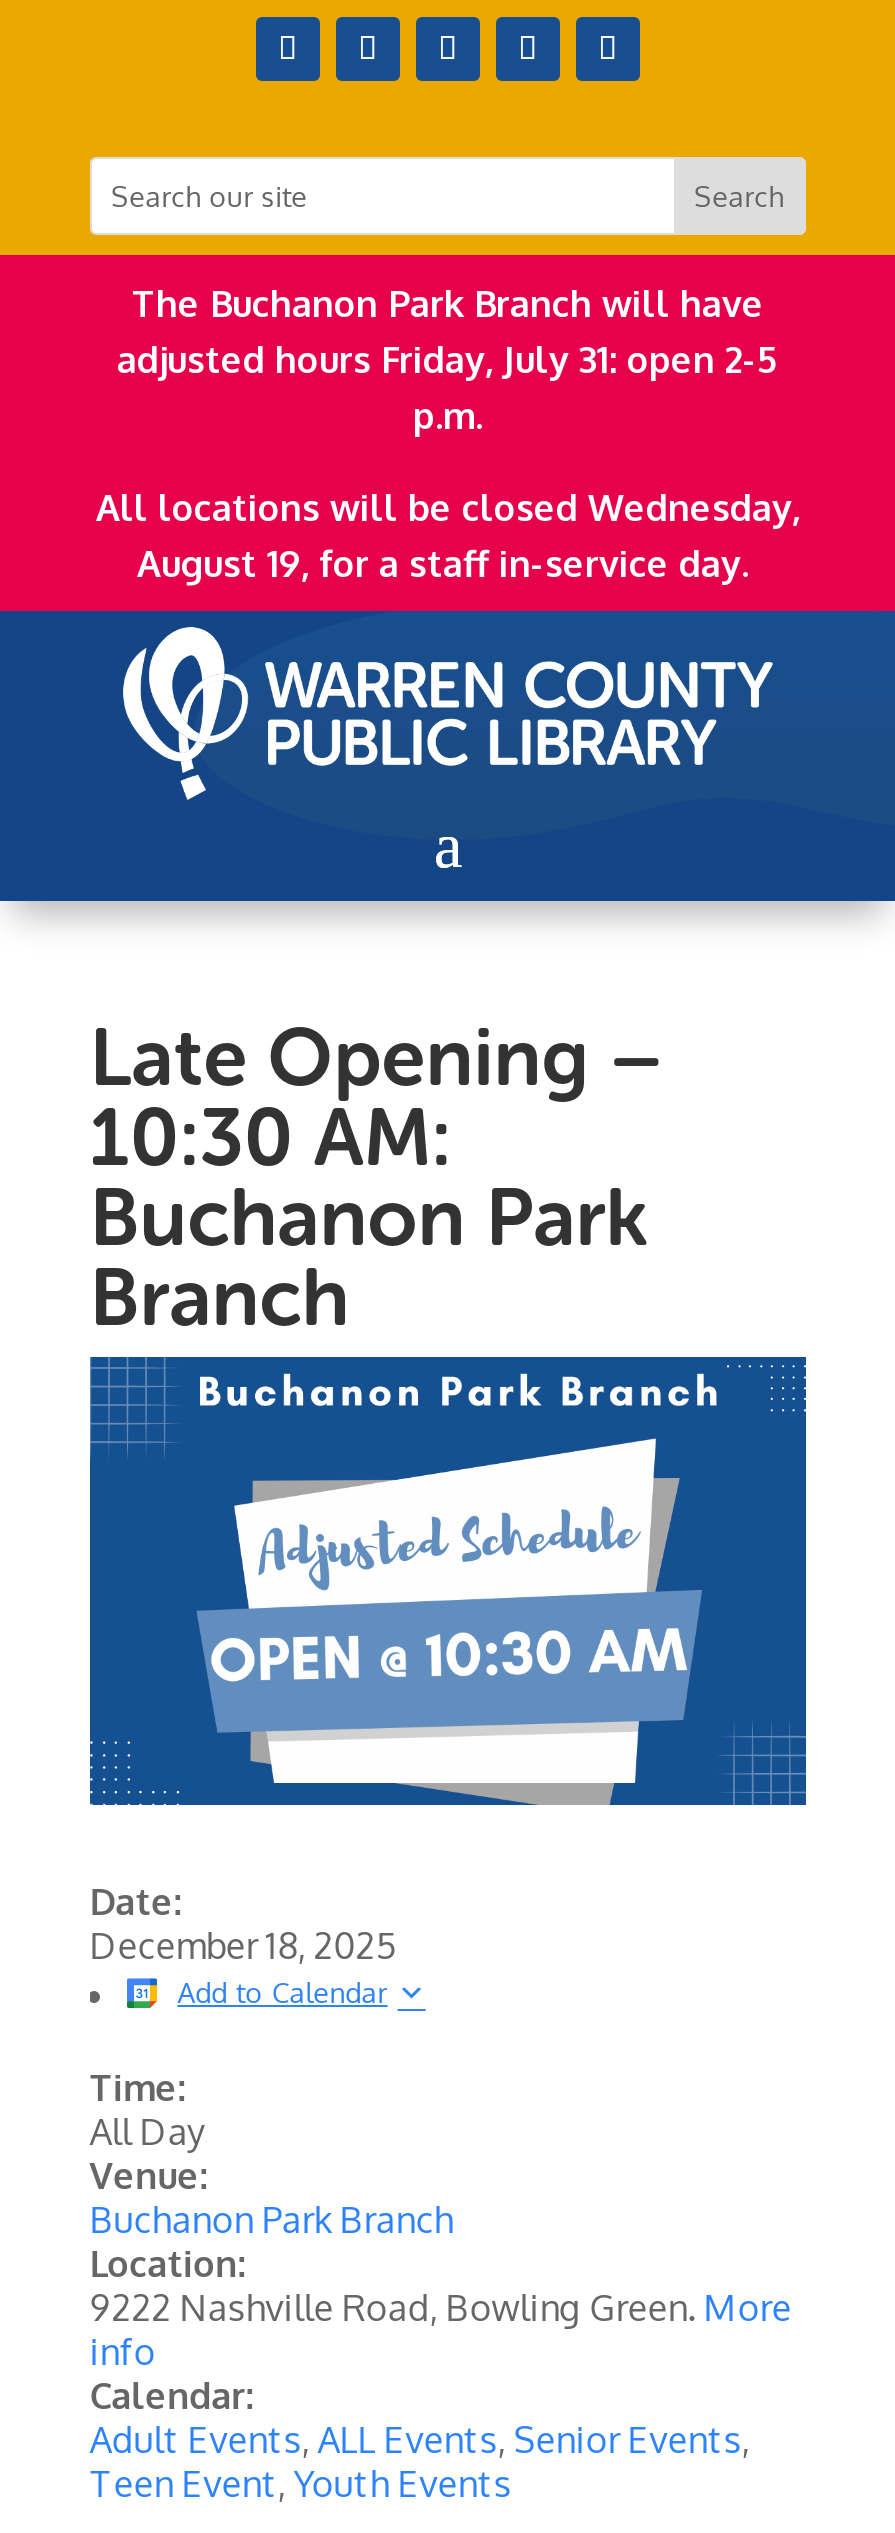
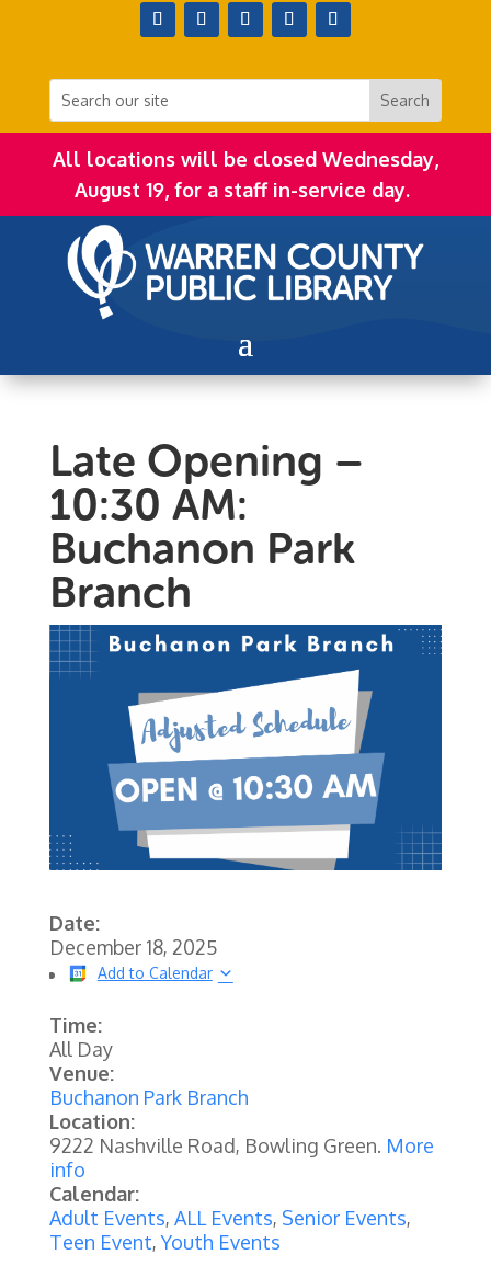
- The Buchanon Park Branch will have
- adjusted hours Friday, July 31: open 2-5
- p.m.
